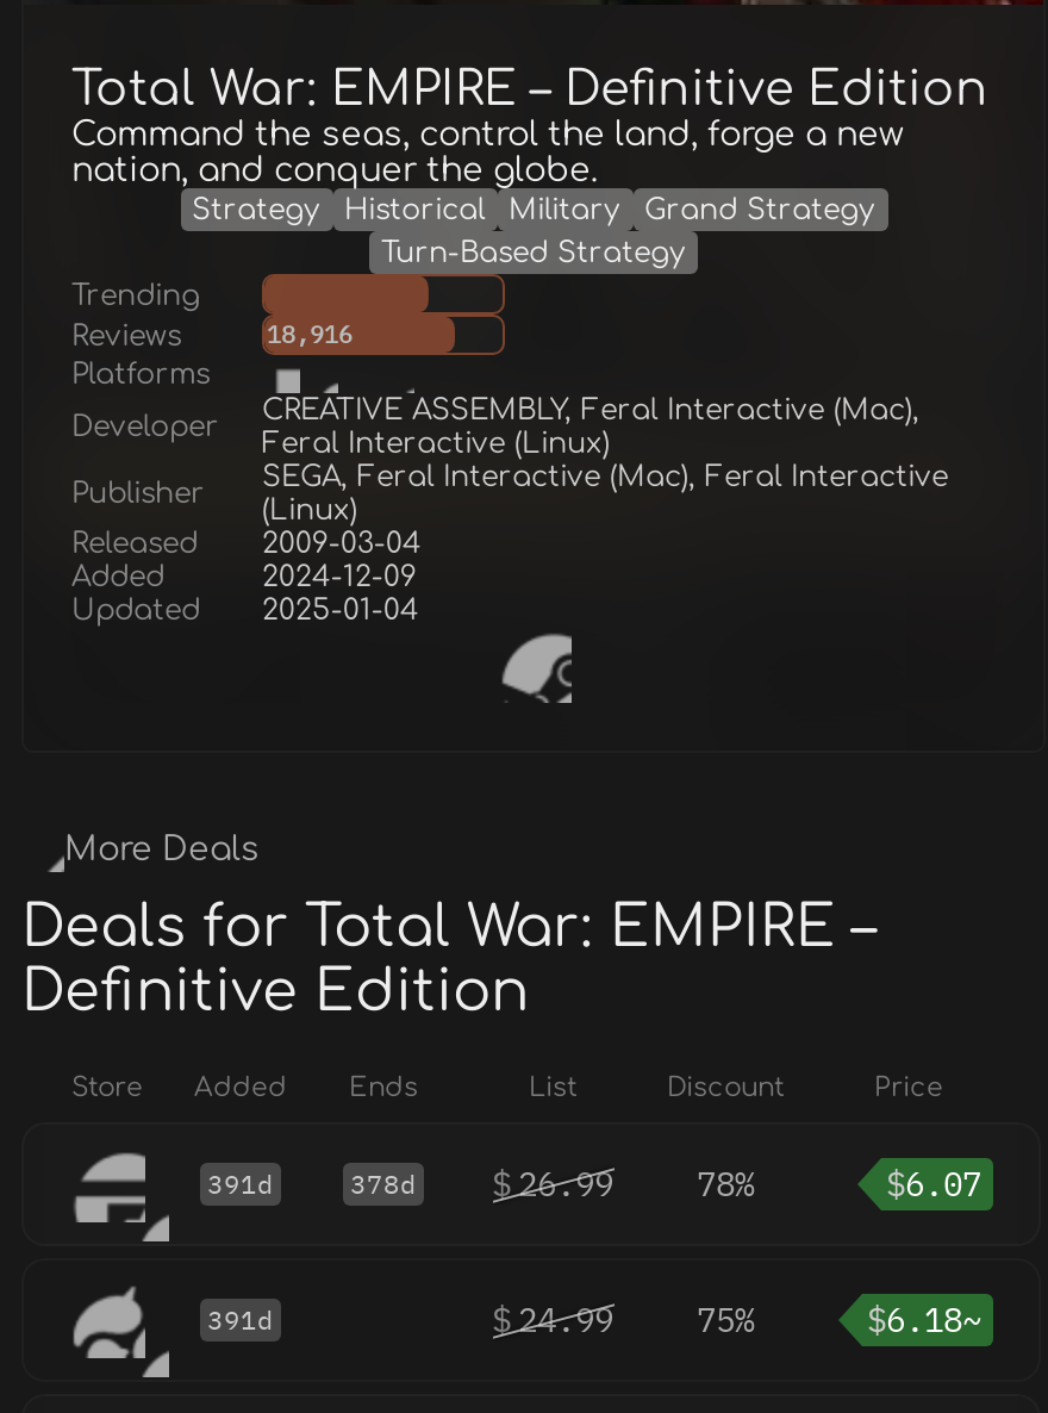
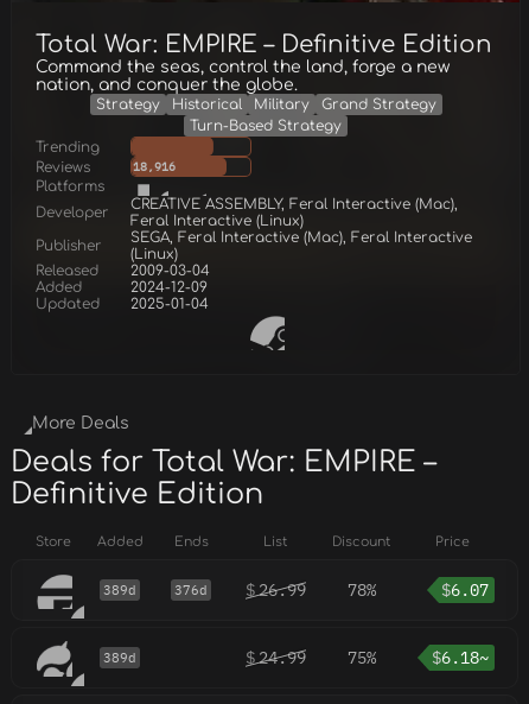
- 391d
- 378d
+ 389d
+ 376d

- 391d
+ 389d
